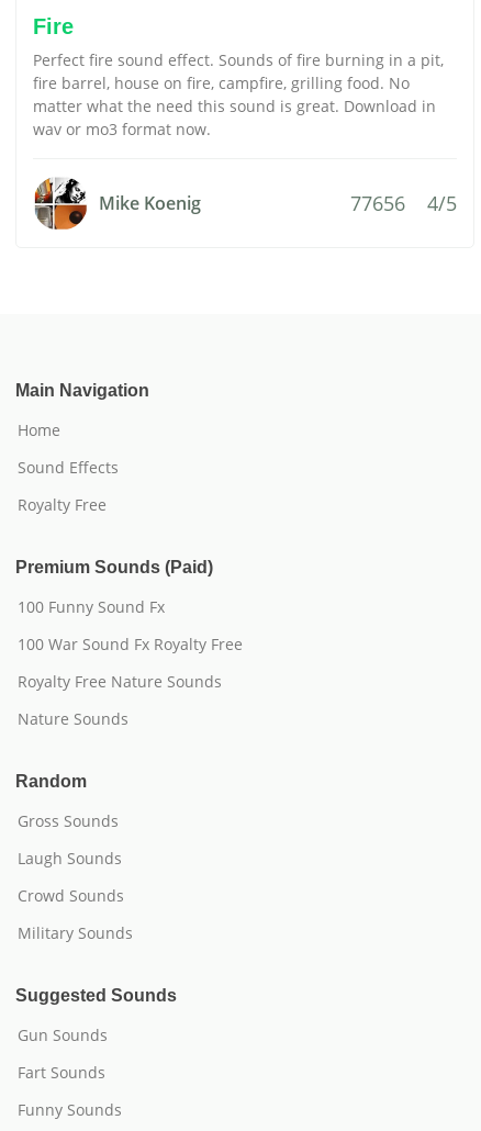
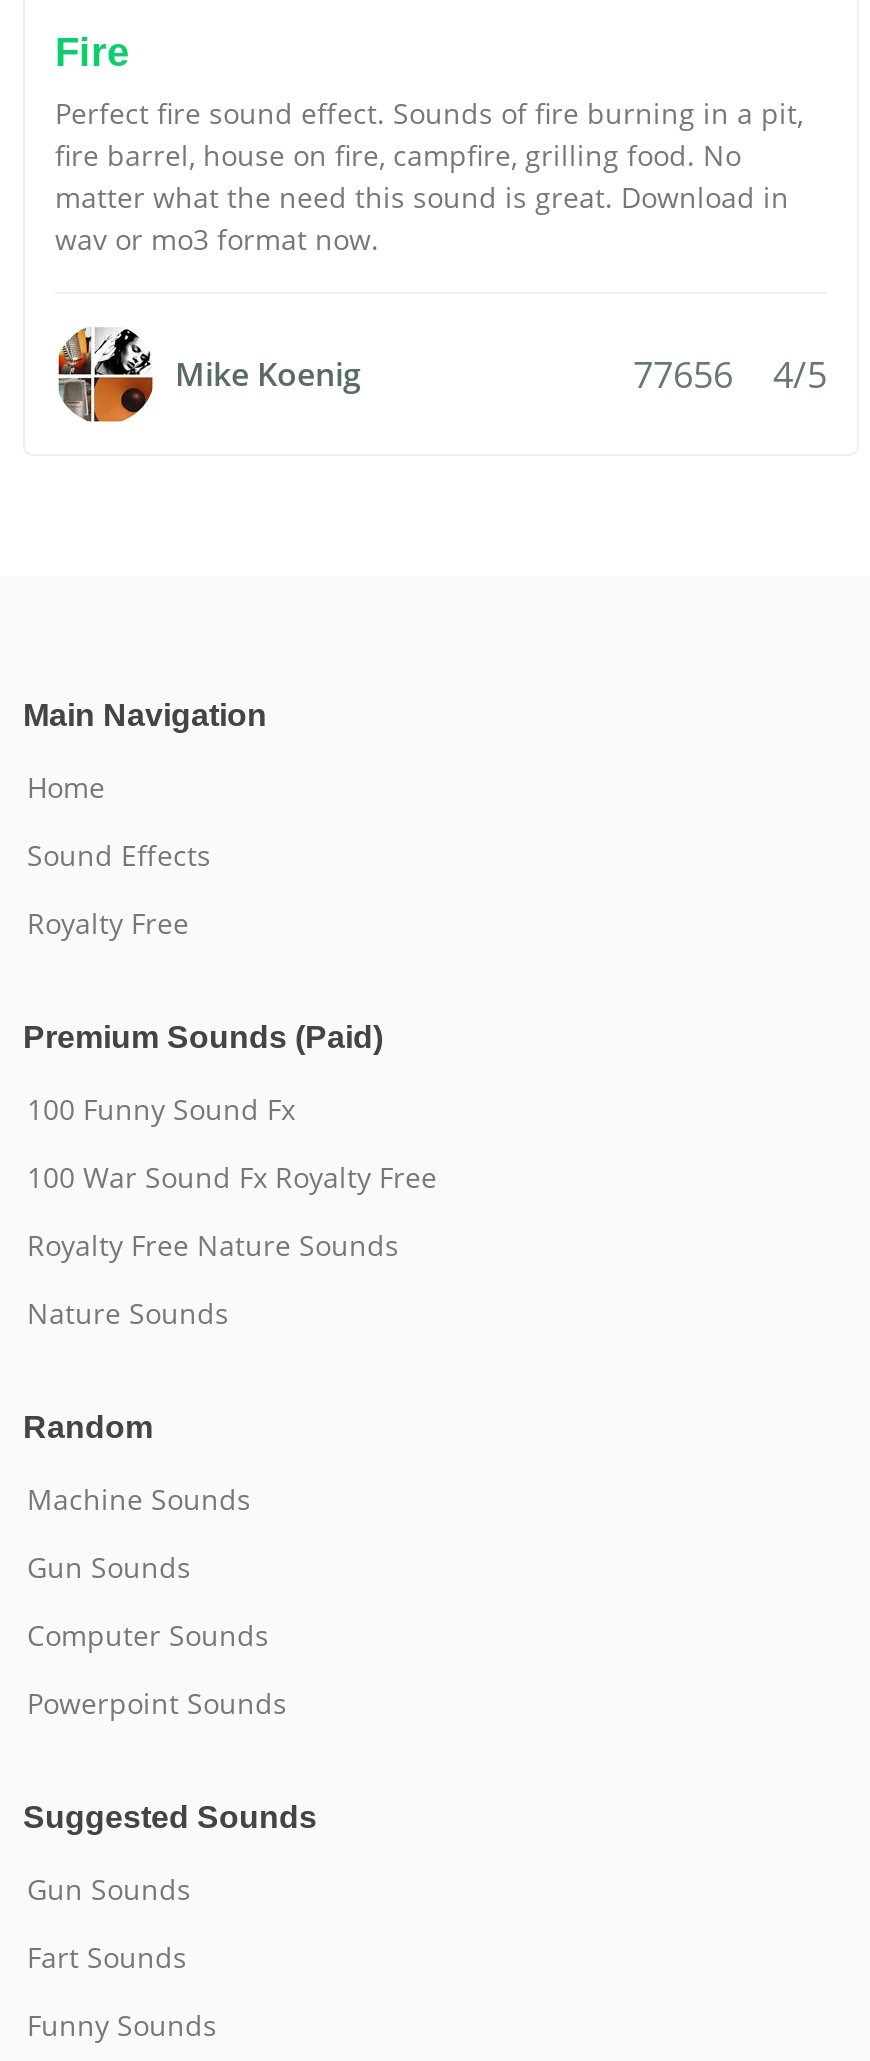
- Gross Sounds
+ Machine Sounds

- Laugh Sounds
+ Gun Sounds

- Crowd Sounds
+ Computer Sounds

- Military Sounds
+ Powerpoint Sounds
